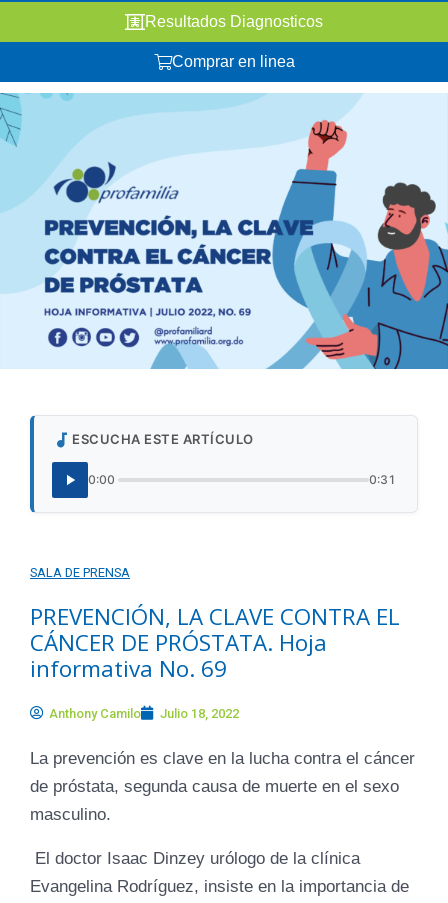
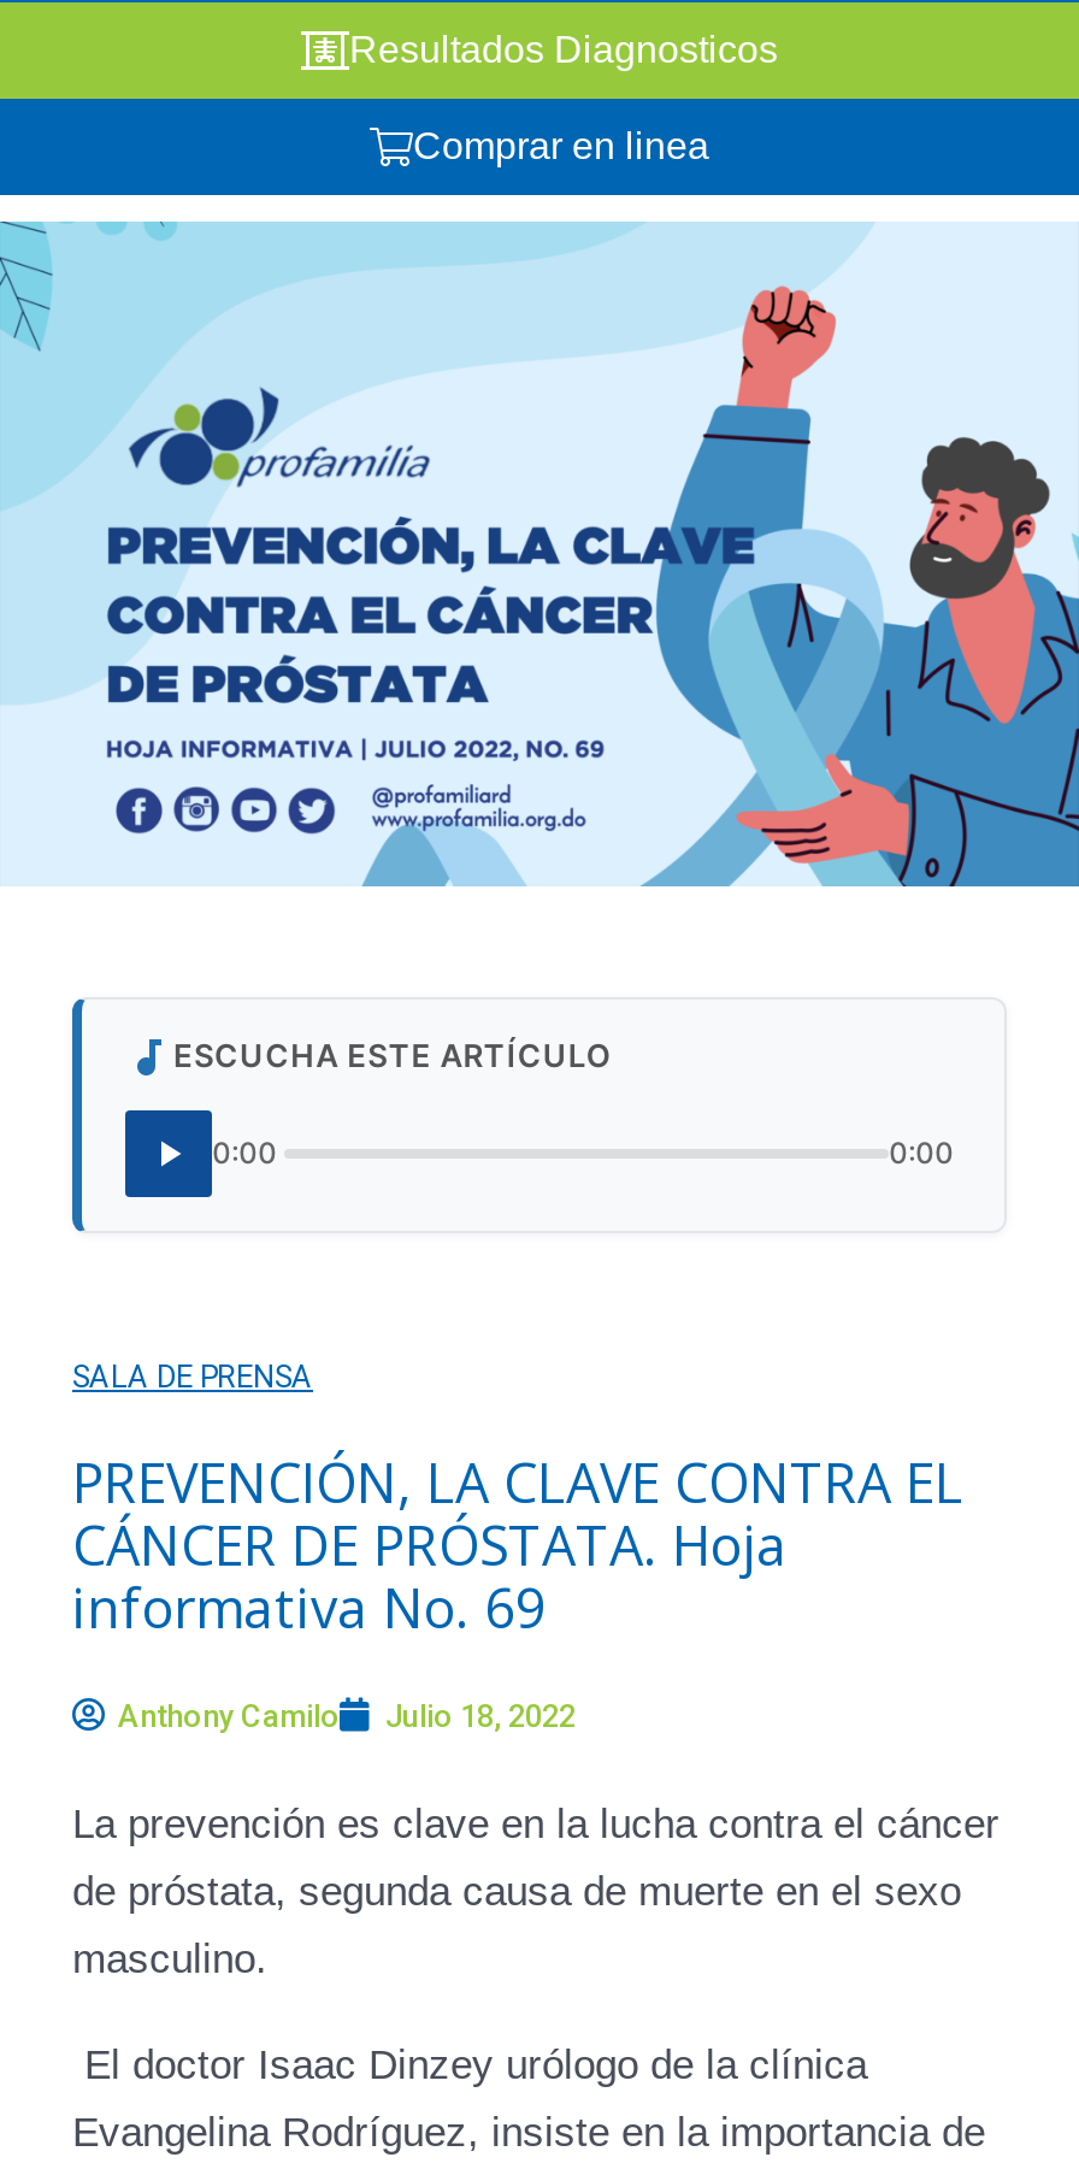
- 0:31
+ 0:00
